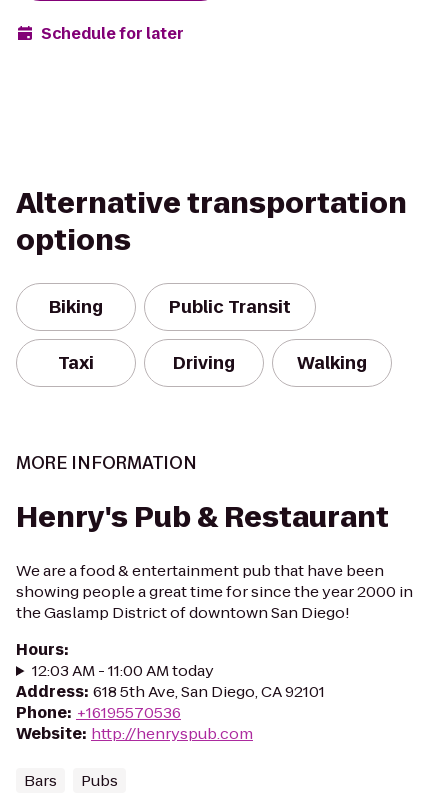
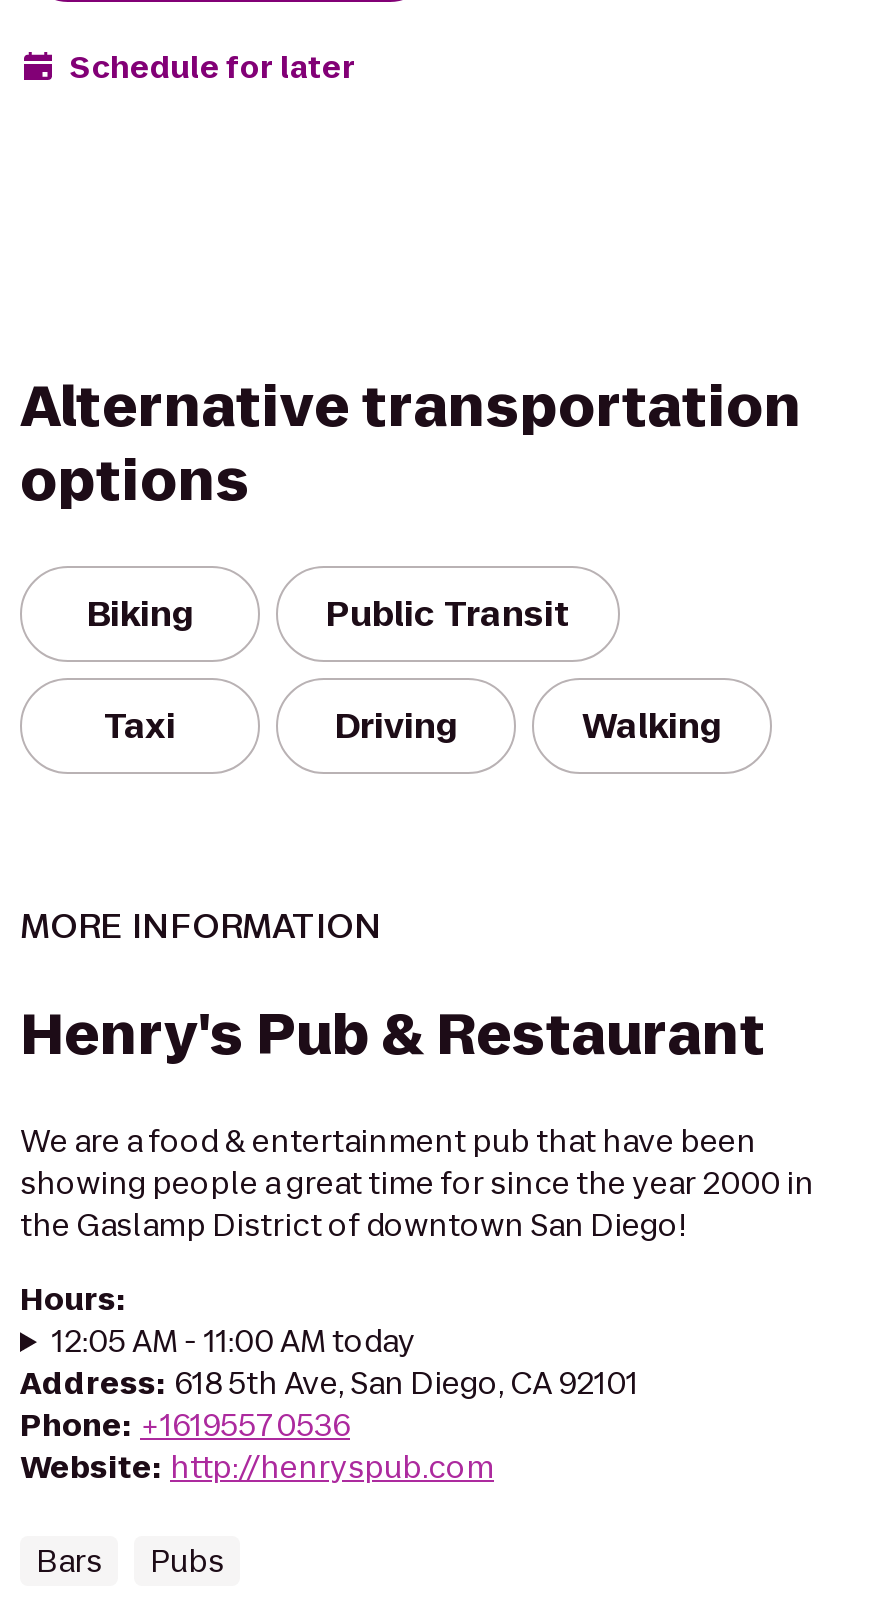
- 12:03 AM - 11:00 AM today
+ 12:05 AM - 11:00 AM today
